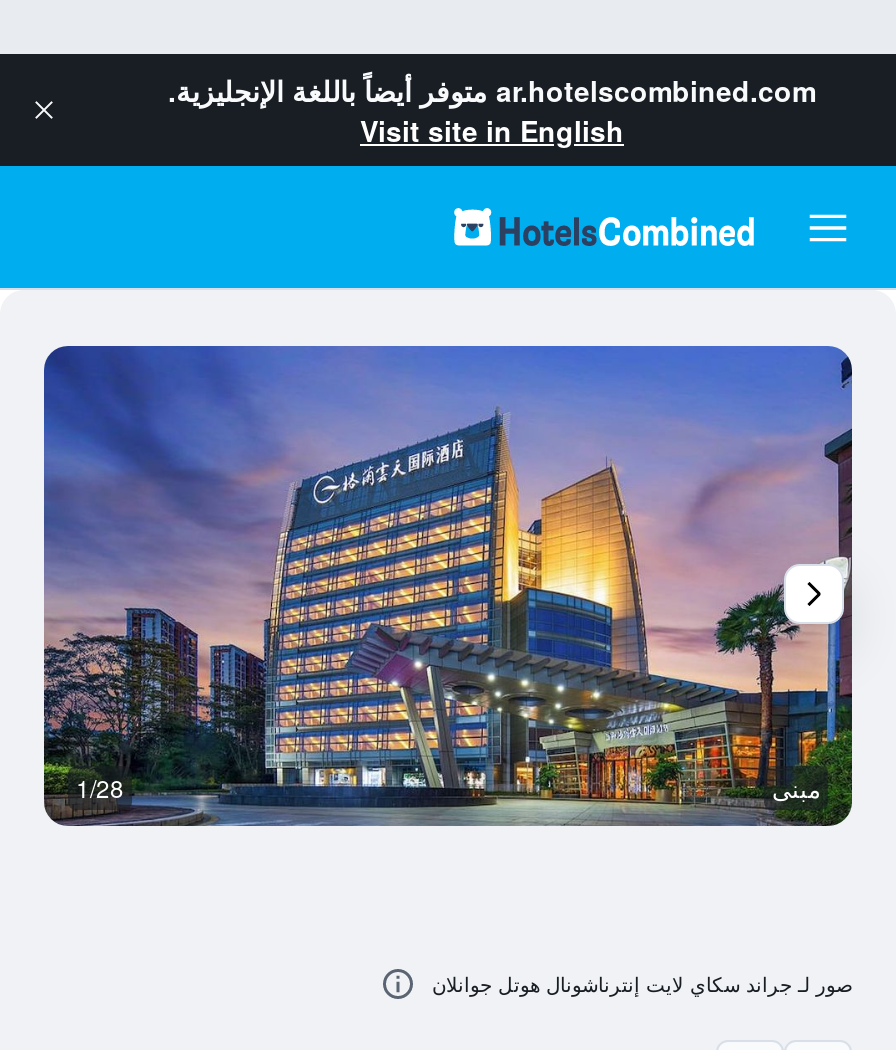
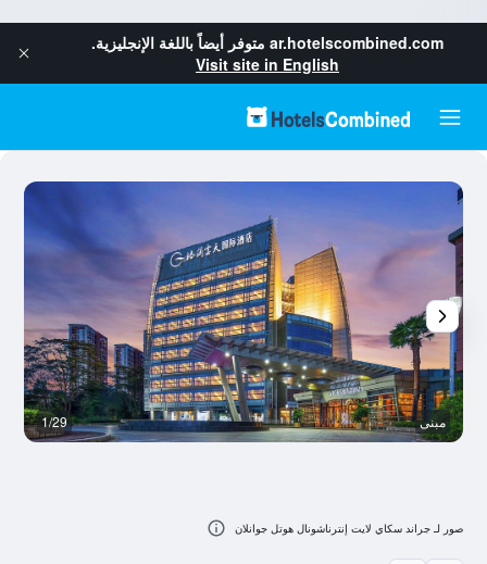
- 1/28
+ 1/29
